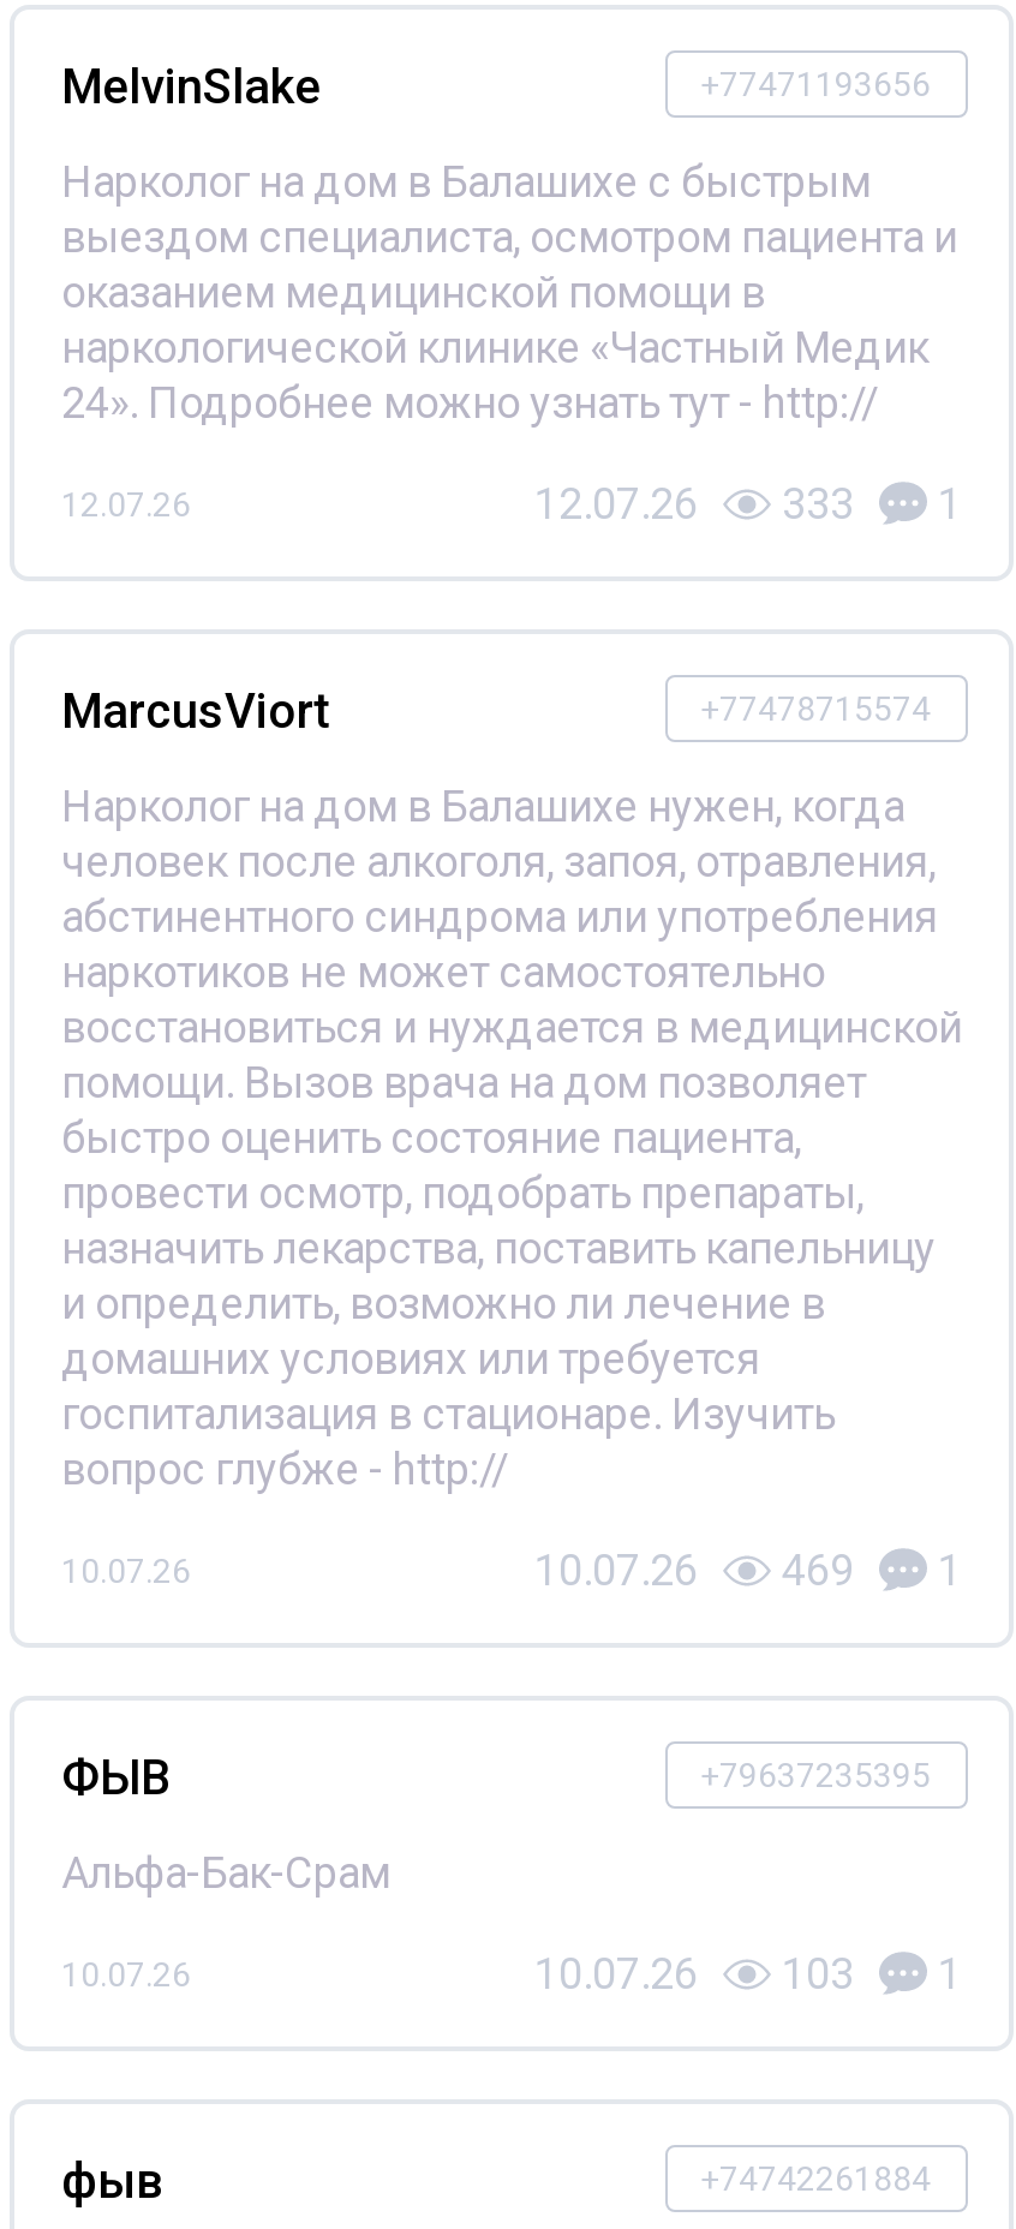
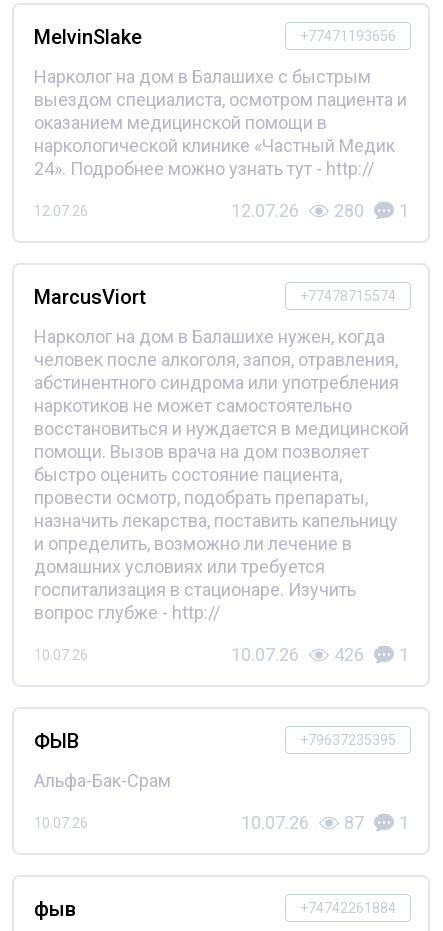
- 12.07.26 333 1
+ 12.07.26 280 1

- 10.07.26 469 1
+ 10.07.26 426 1

- 10.07.26 103 1
+ 10.07.26 87 1
